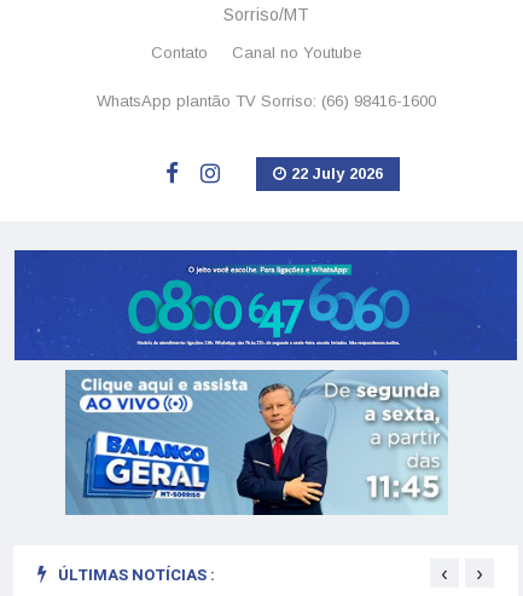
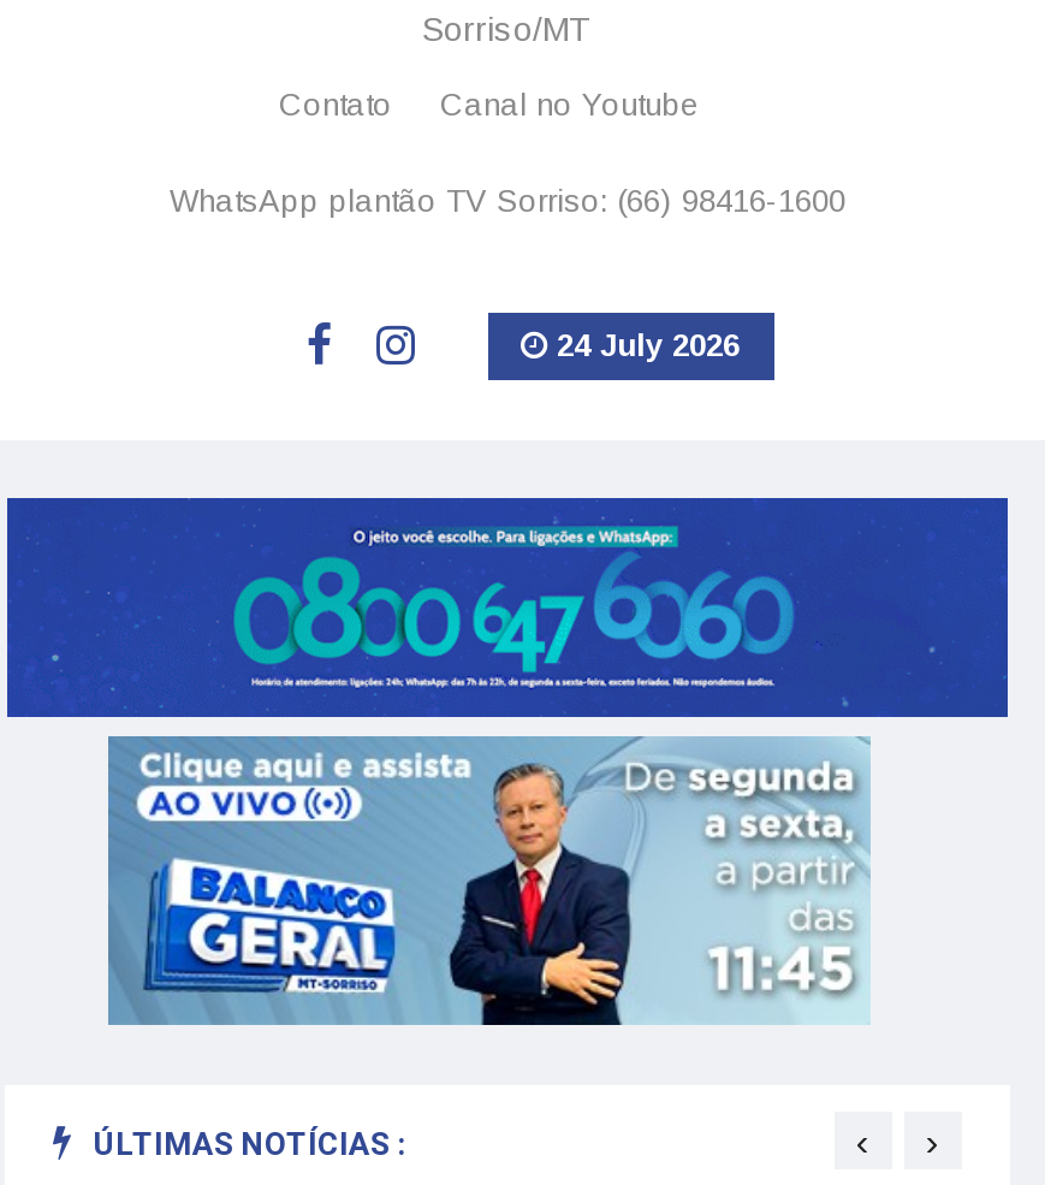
- 22 July 2026
+ 24 July 2026
